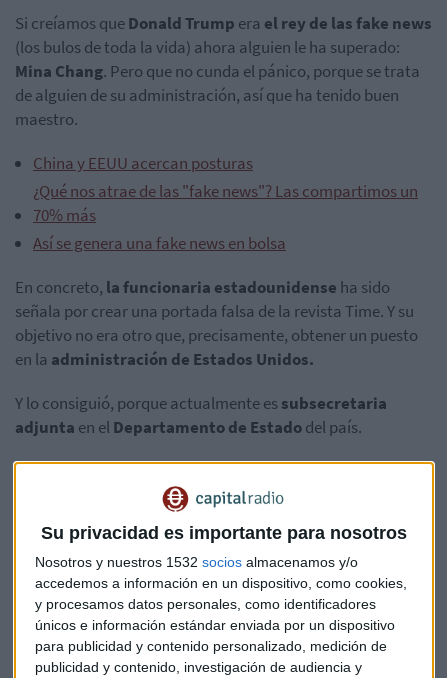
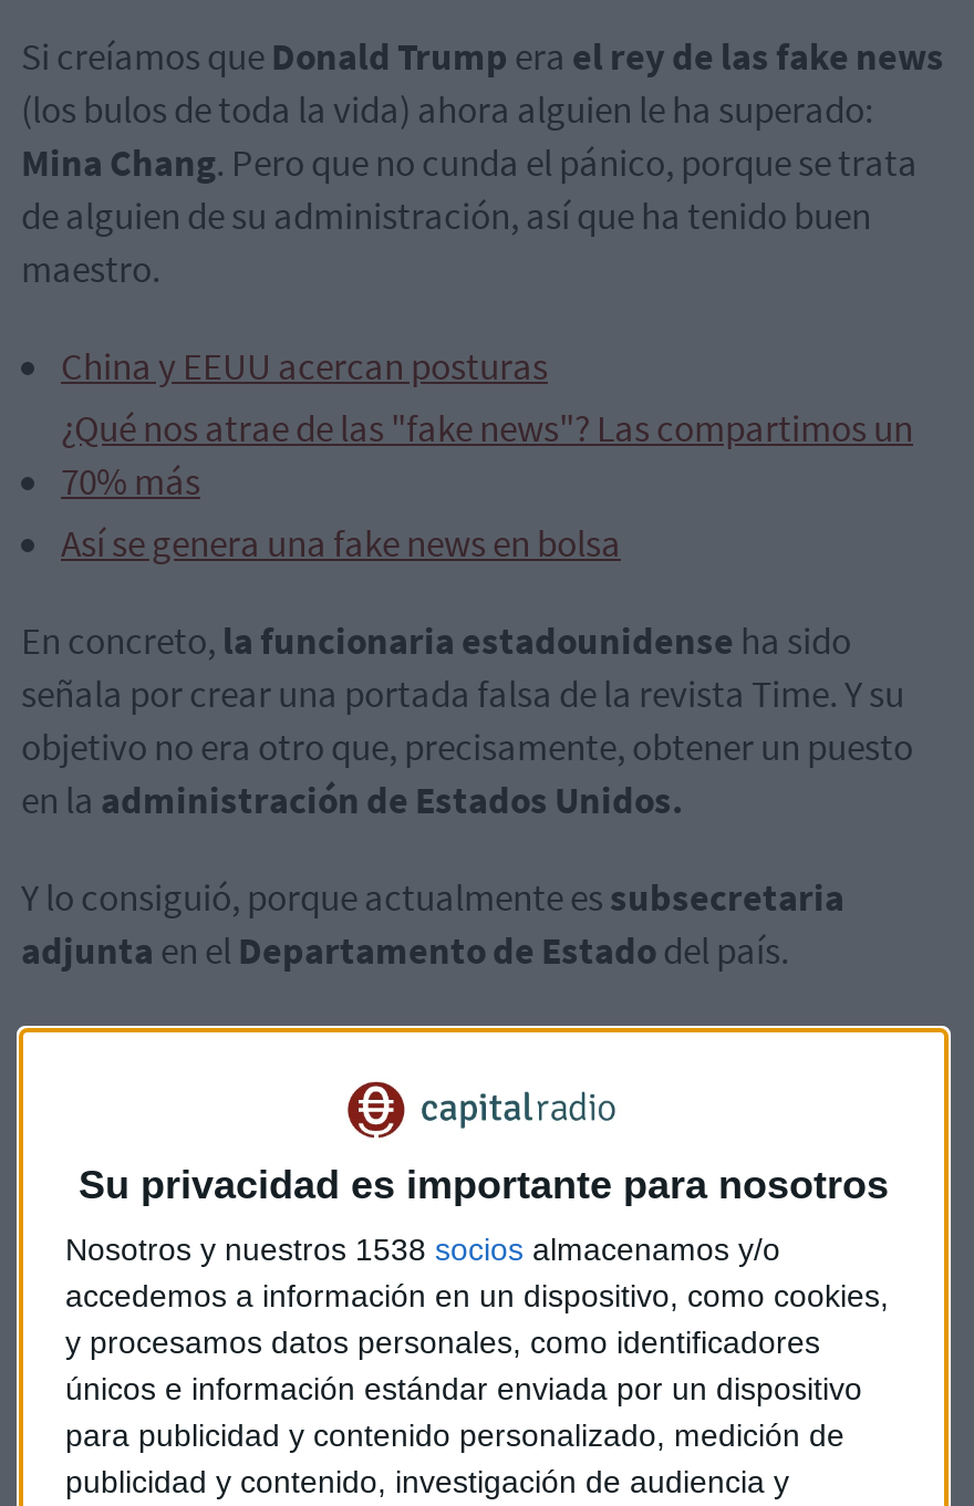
- Nosotros y nuestros 1532 socios almacenamos y/o
+ Nosotros y nuestros 1538 socios almacenamos y/o
